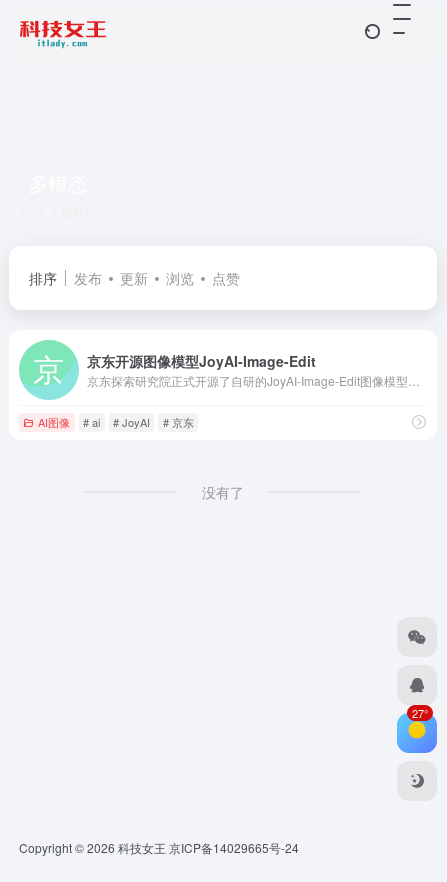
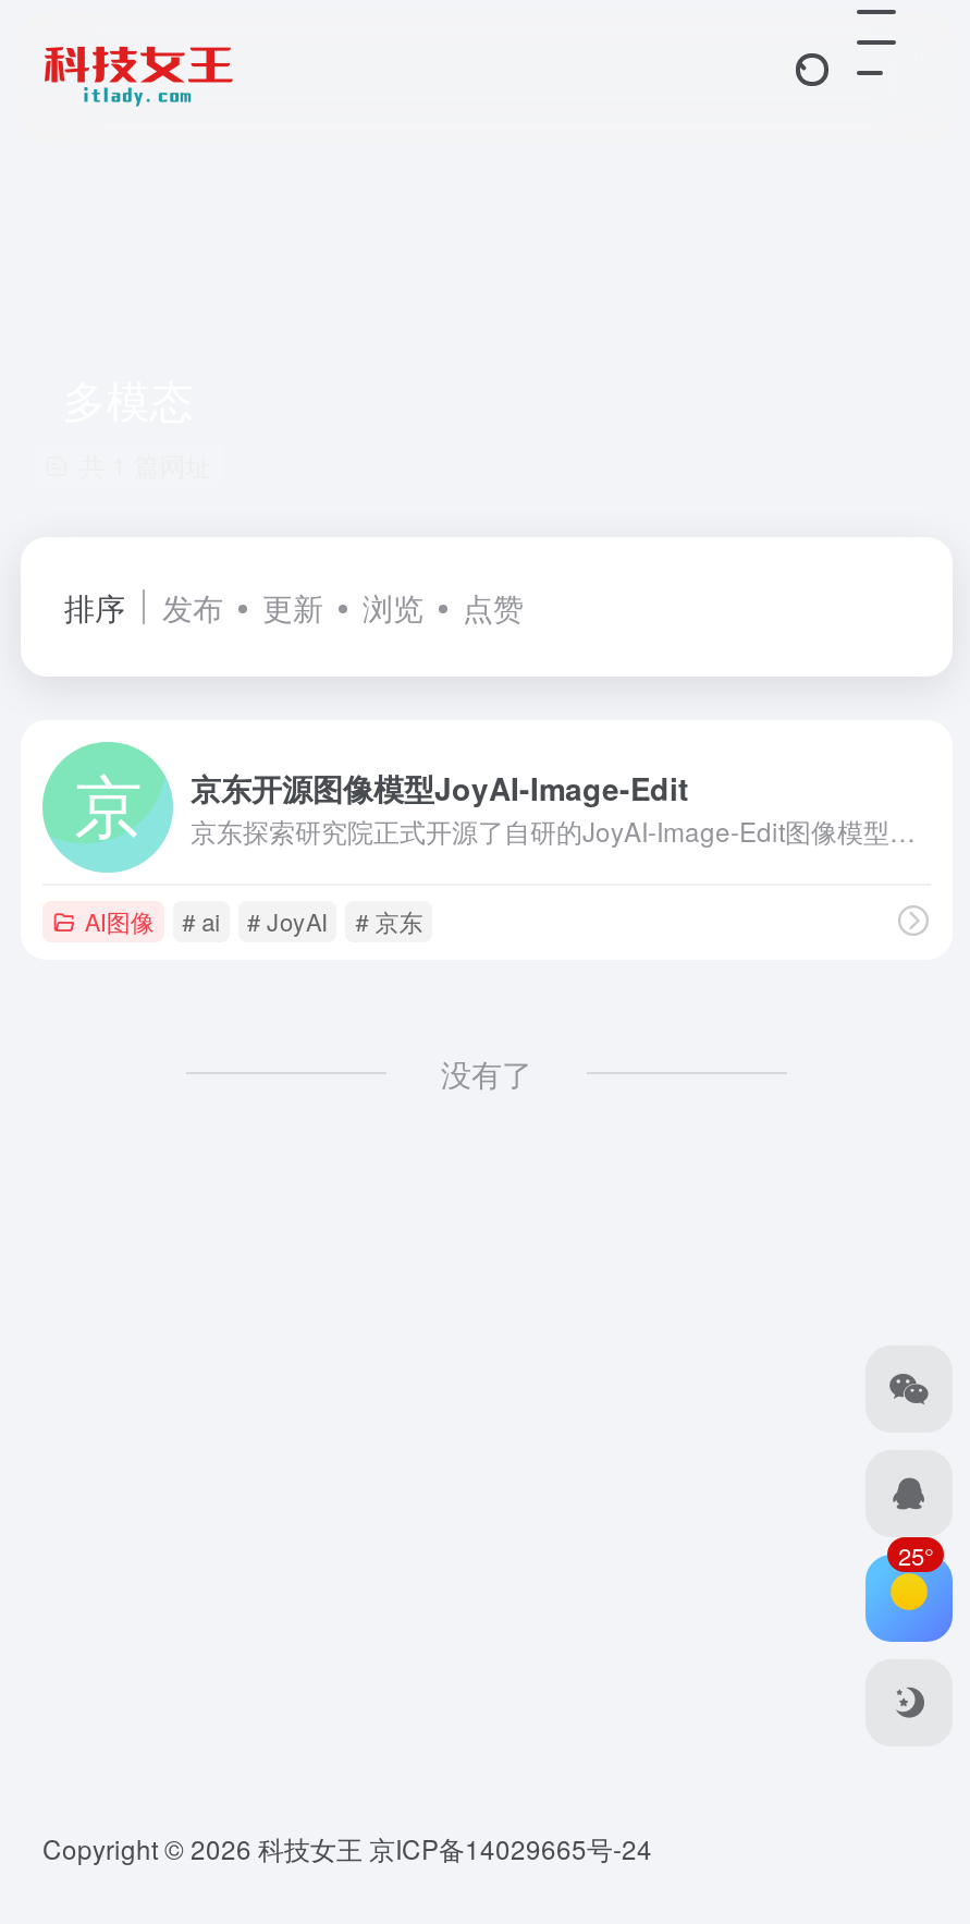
- 27°
+ 25°
